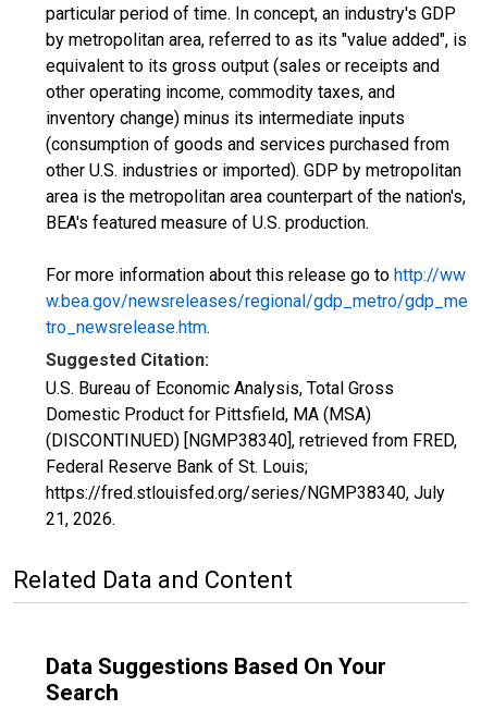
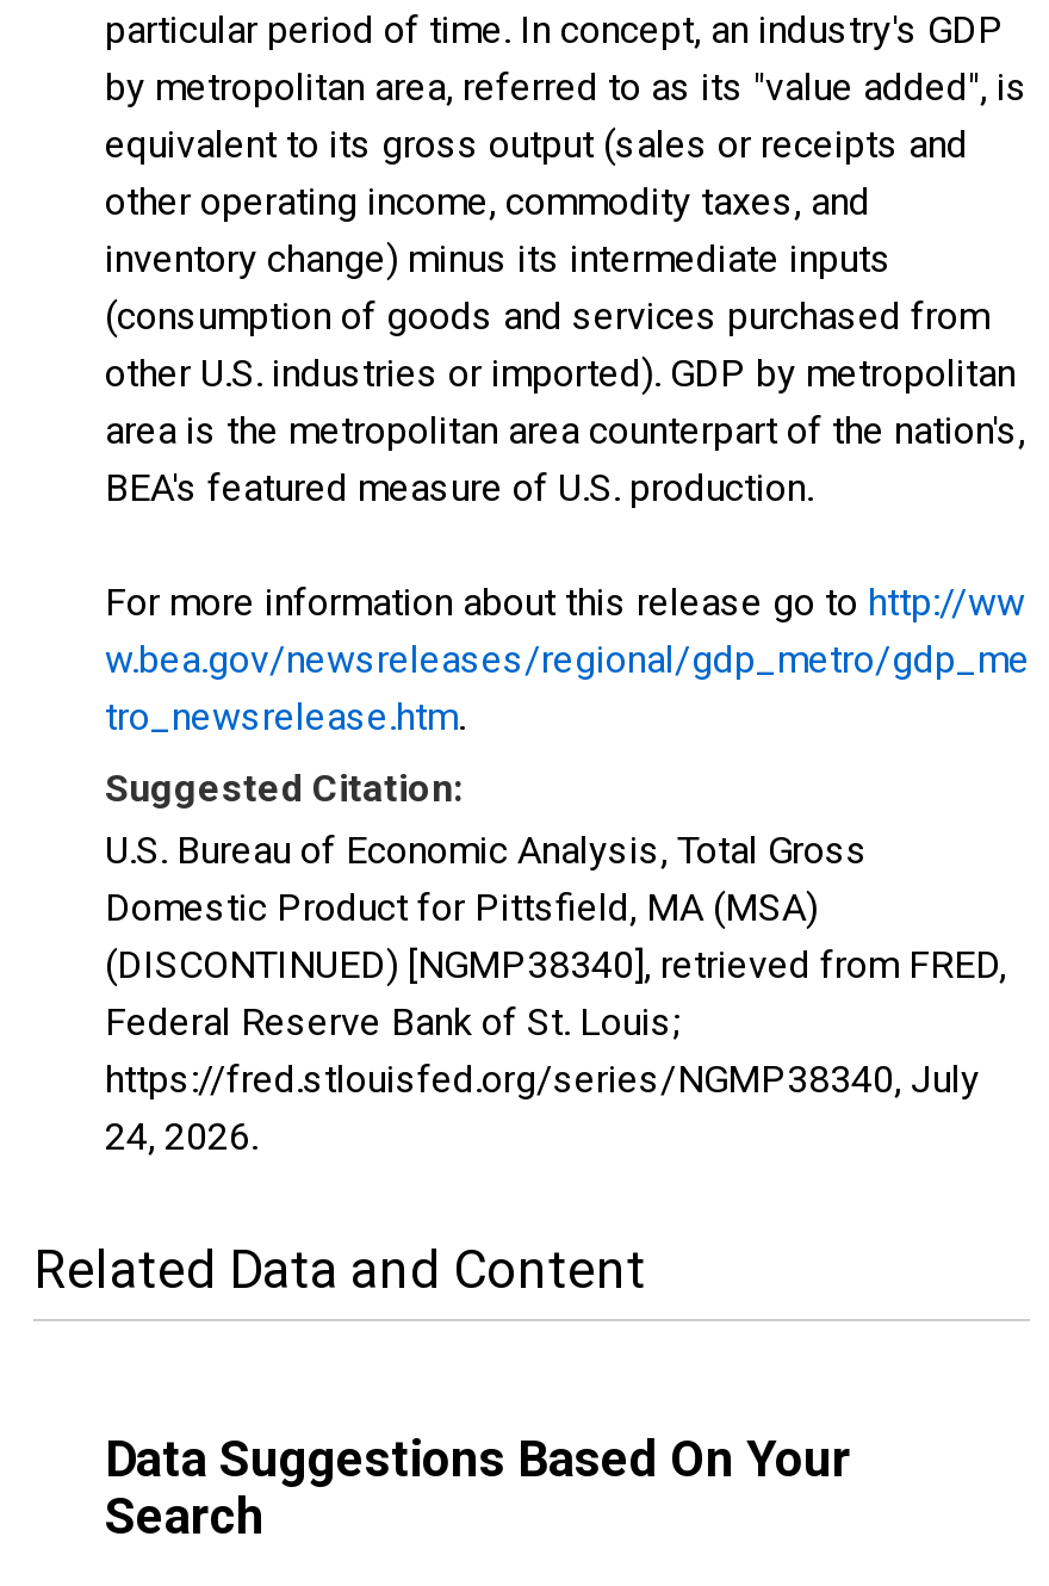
- 21, 2026.
+ 24, 2026.
